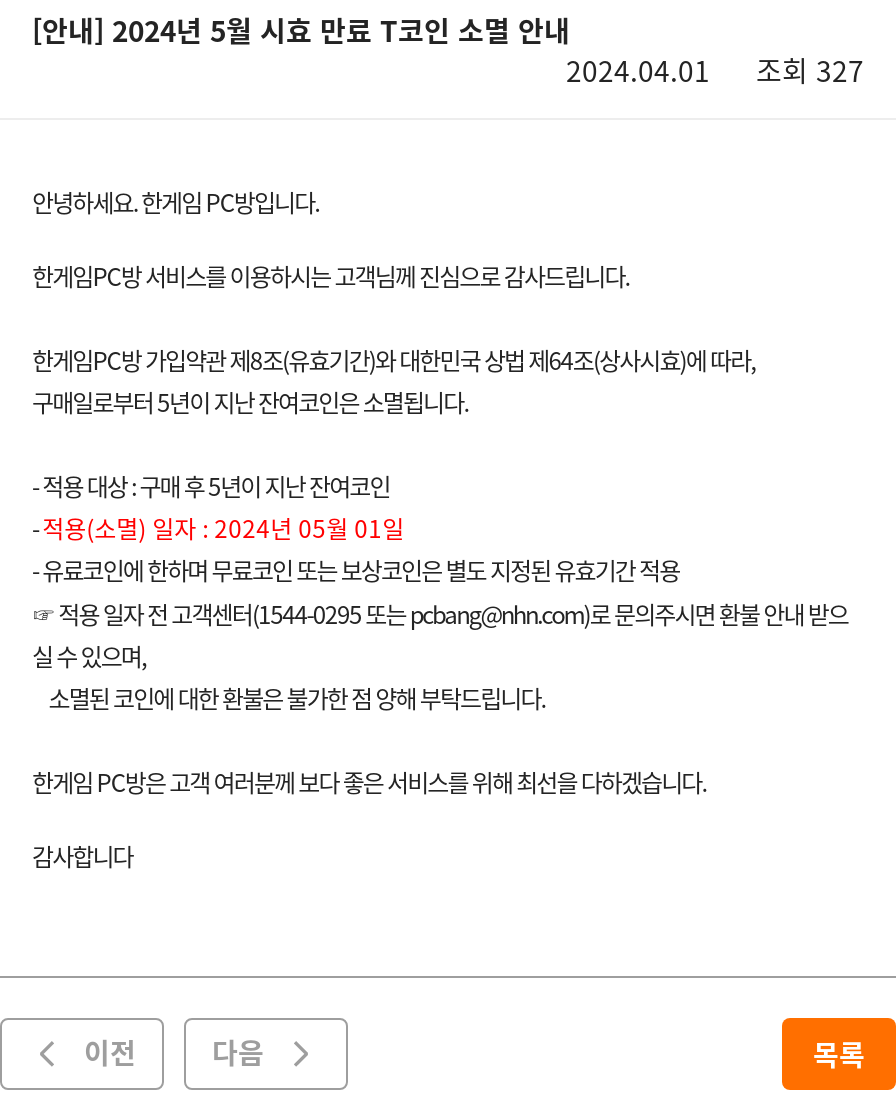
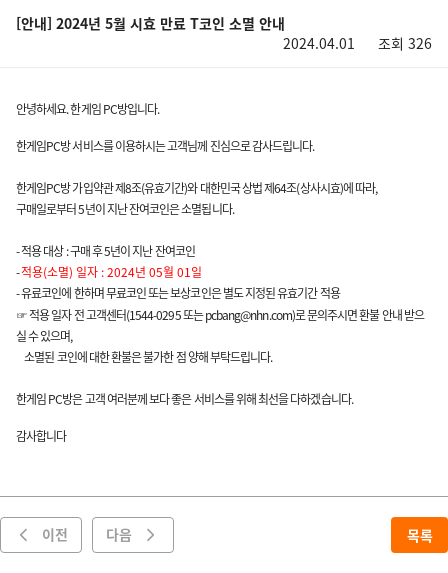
- 2024.04.01 조회 327
+ 2024.04.01 조회 326
